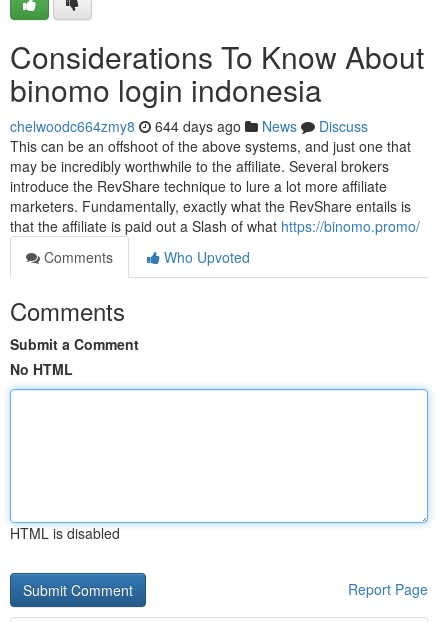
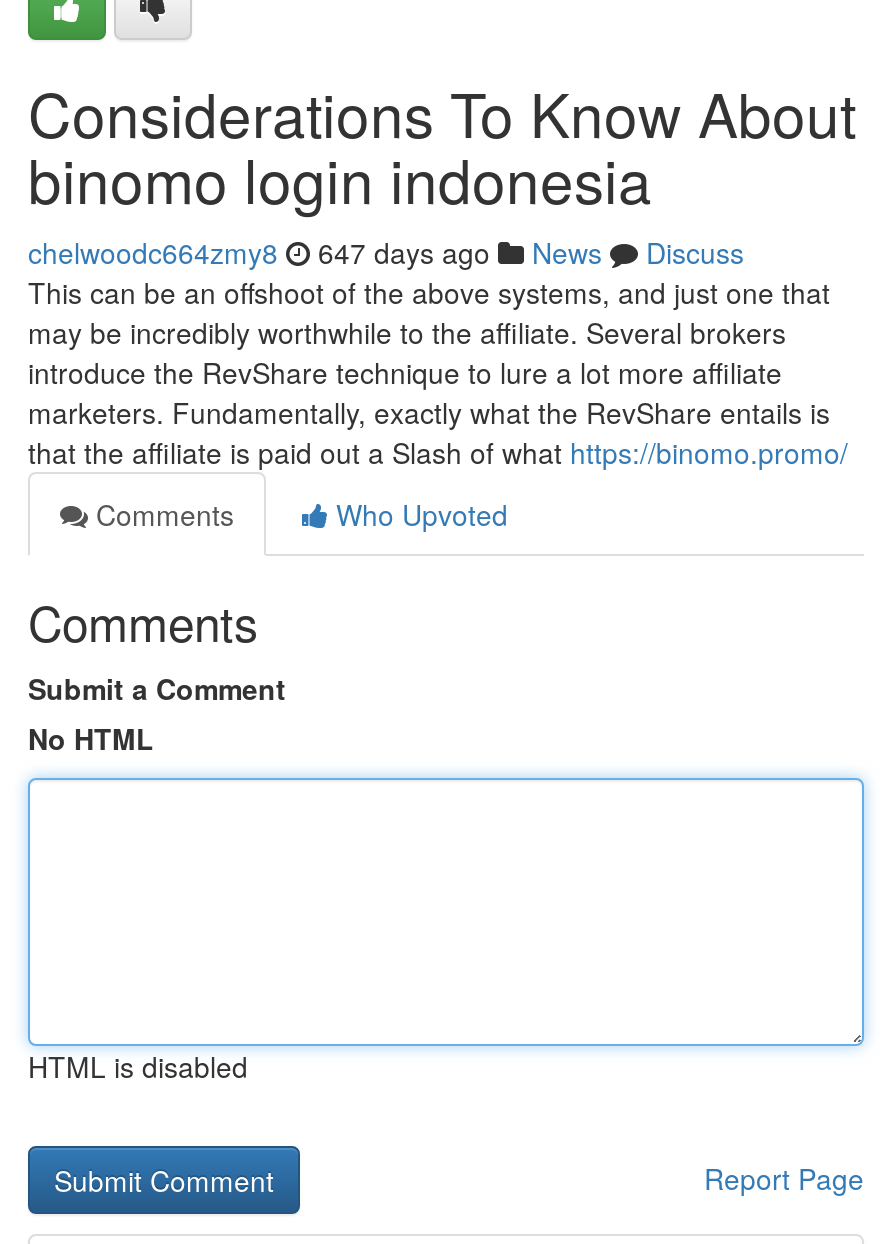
- chelwoodc664zmy8 644 days ago News Discuss
+ chelwoodc664zmy8 647 days ago News Discuss
